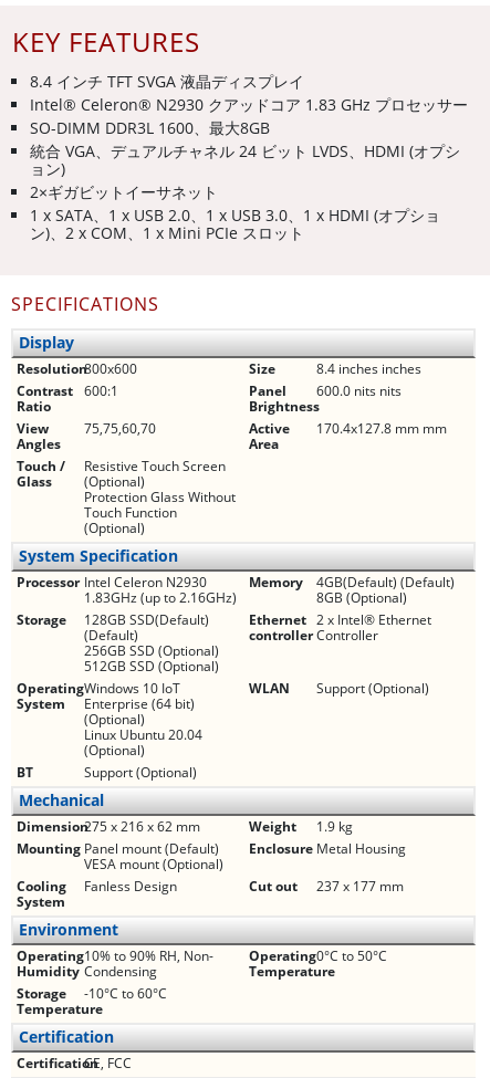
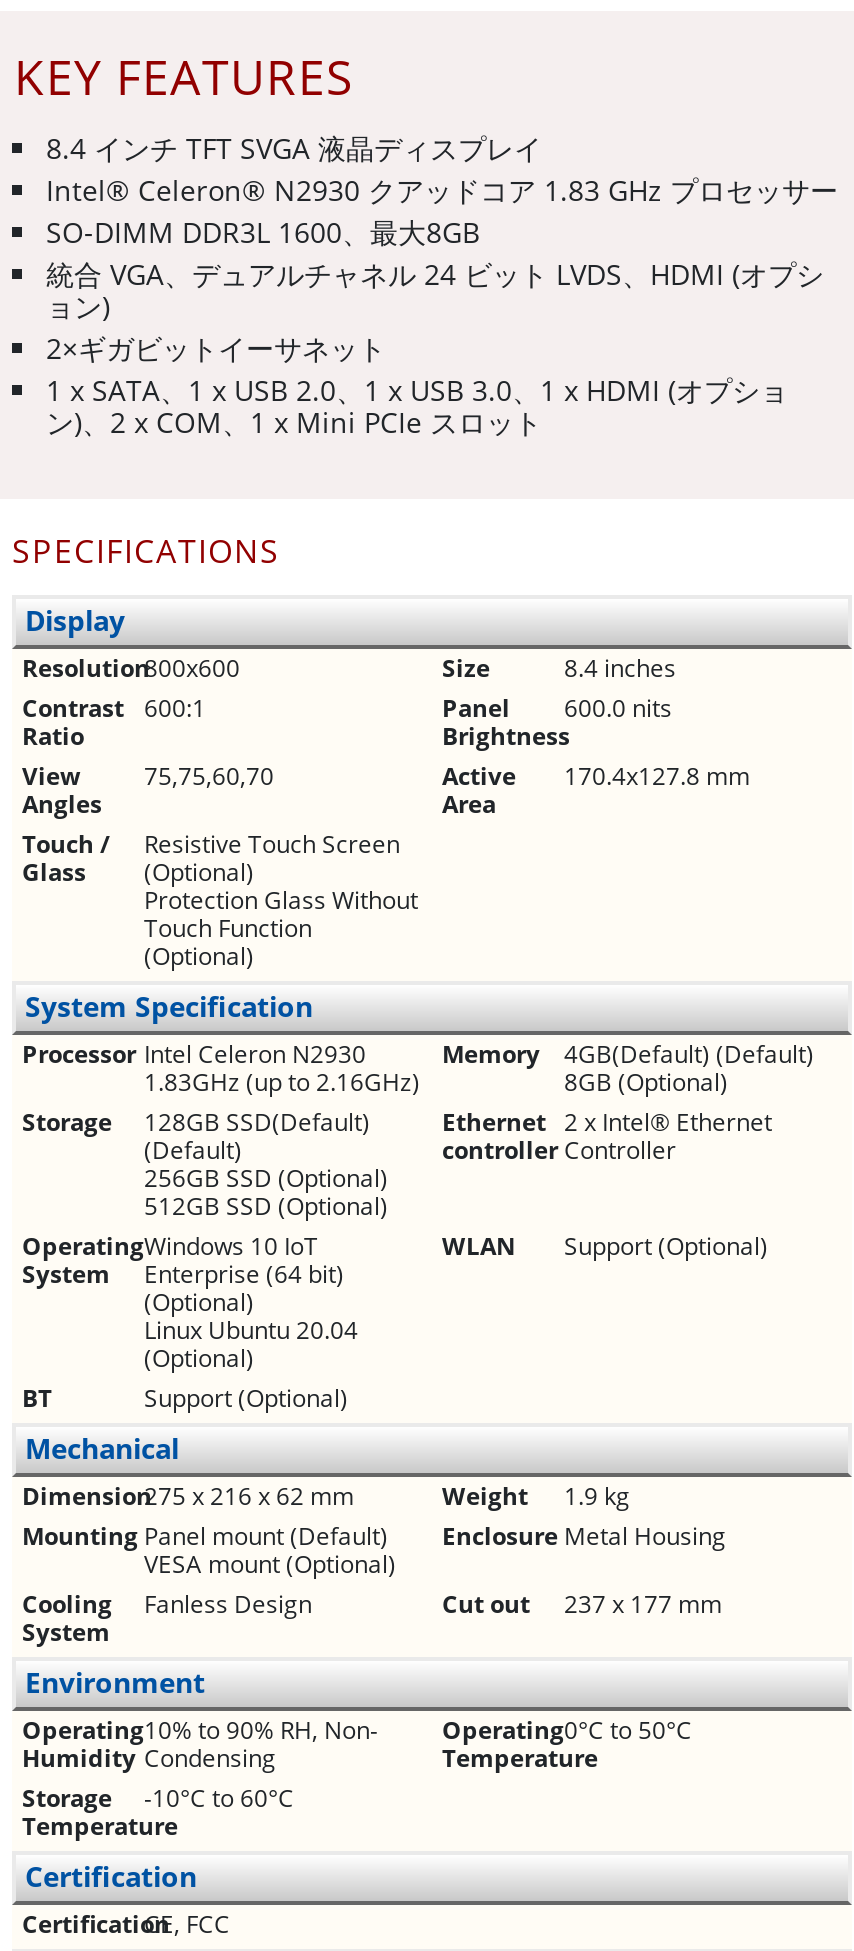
- 8.4 inches inches
+ 8.4 inches

- Panel 600.0 nits nits
+ Panel 600.0 nits

- Active 170.4x127.8 mm mm
+ Active 170.4x127.8 mm
